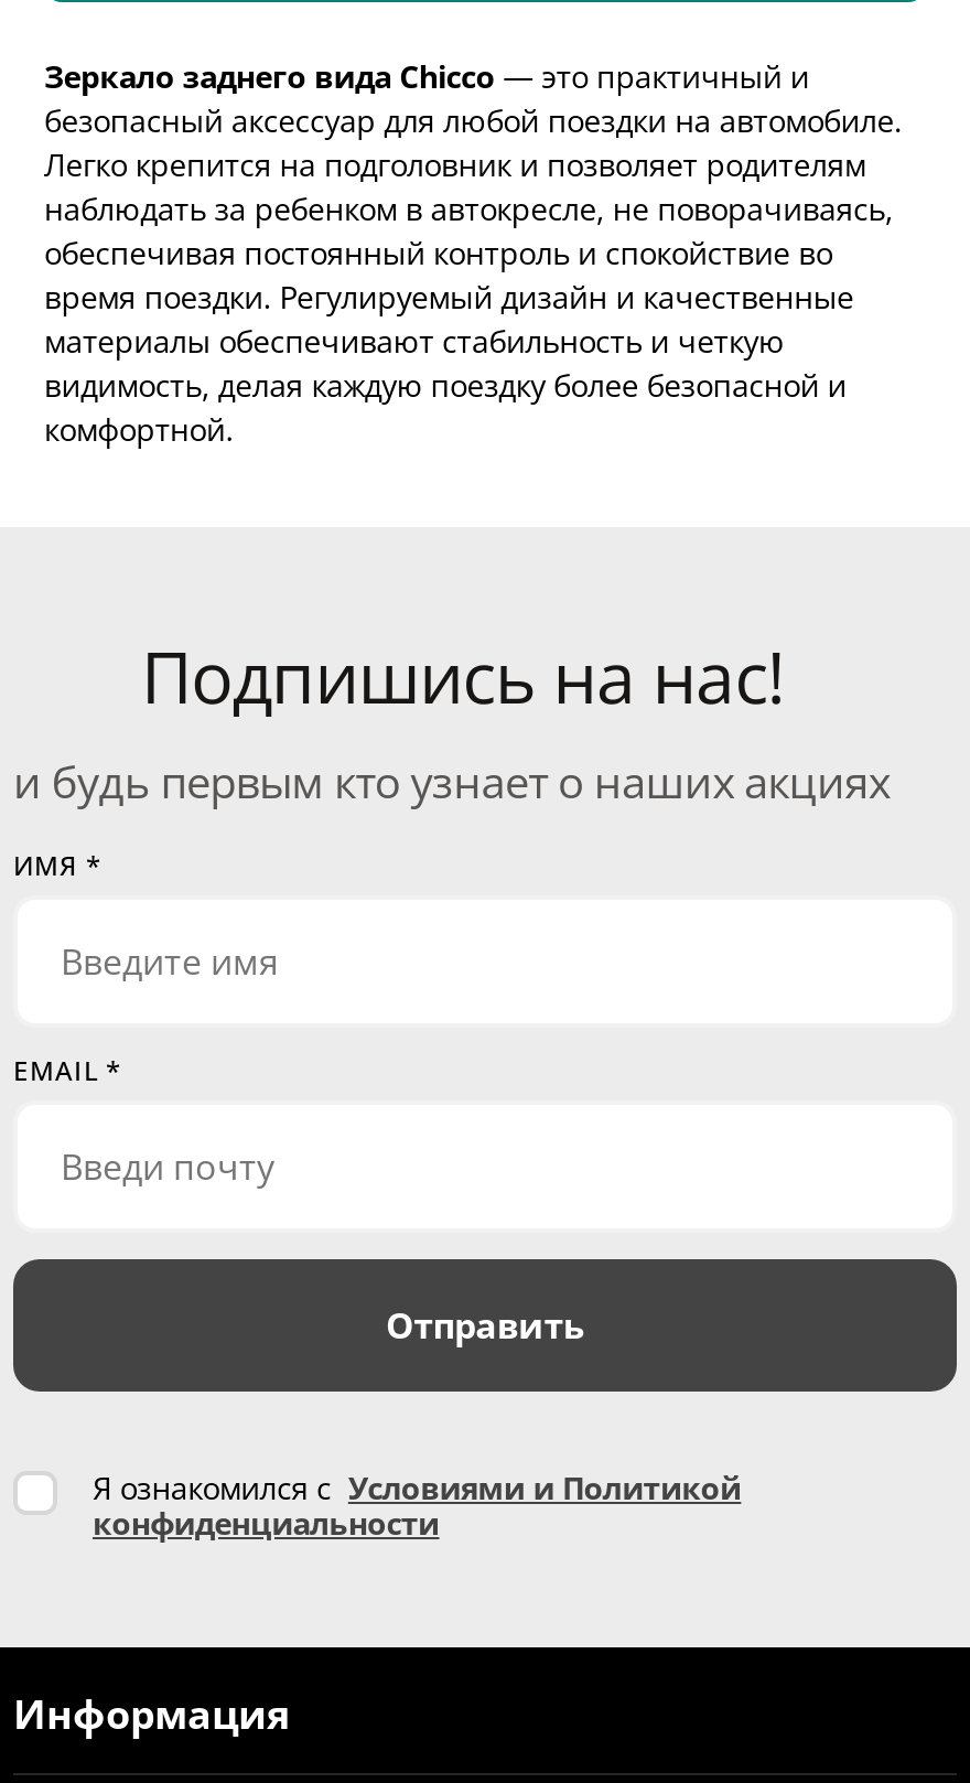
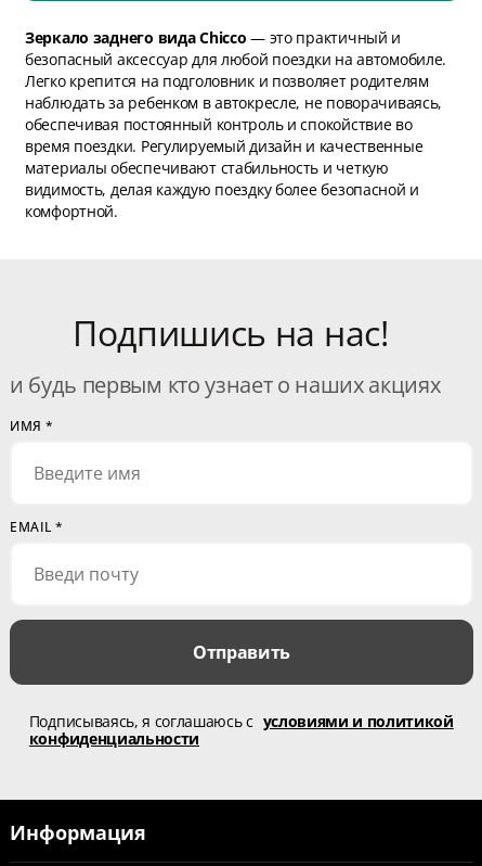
- Я ознакомился с Условиями и Политикой
+ Подписываясь, я соглашаюсь с условиями и политикой
